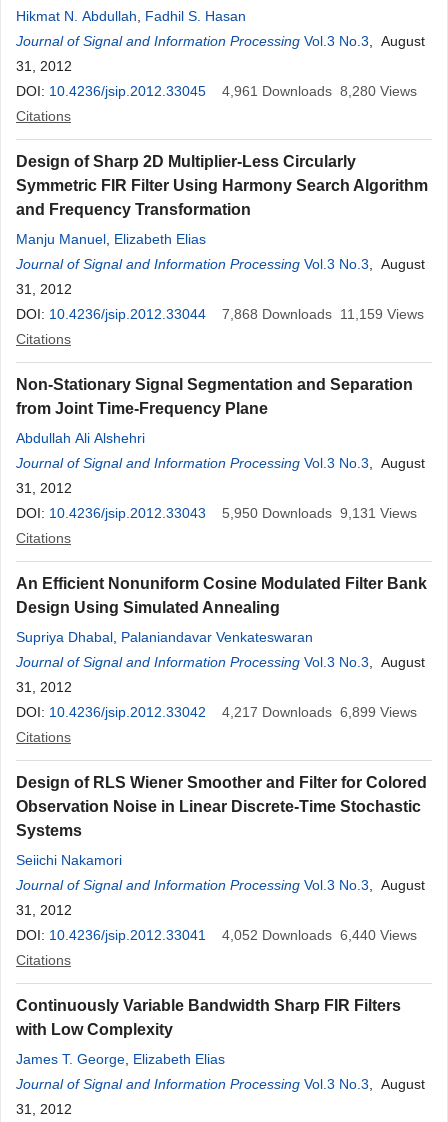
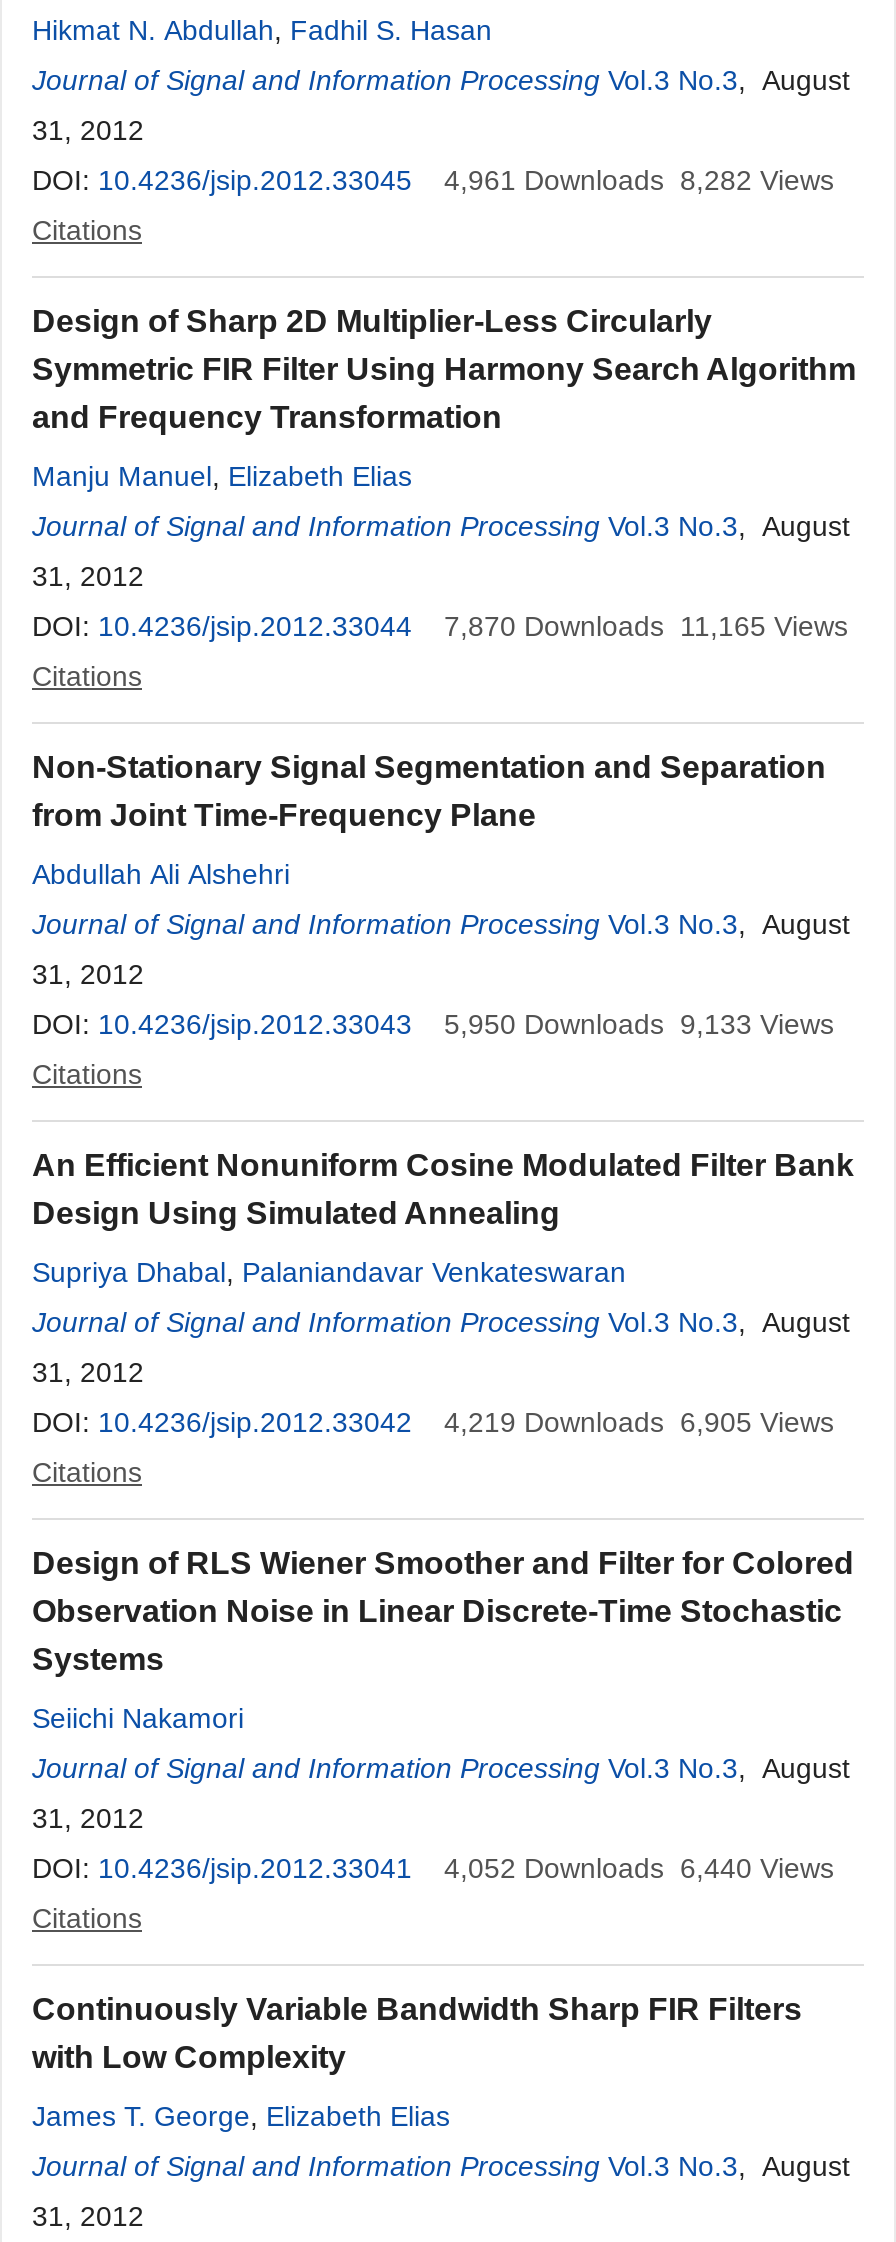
- 4,961 Downloads 8,280 Views
+ 4,961 Downloads 8,282 Views

- 7,868 Downloads 11,159 Views
+ 7,870 Downloads 11,165 Views

- 5,950 Downloads 9,131 Views
+ 5,950 Downloads 9,133 Views

- 4,217 Downloads 6,899 Views
+ 4,219 Downloads 6,905 Views
